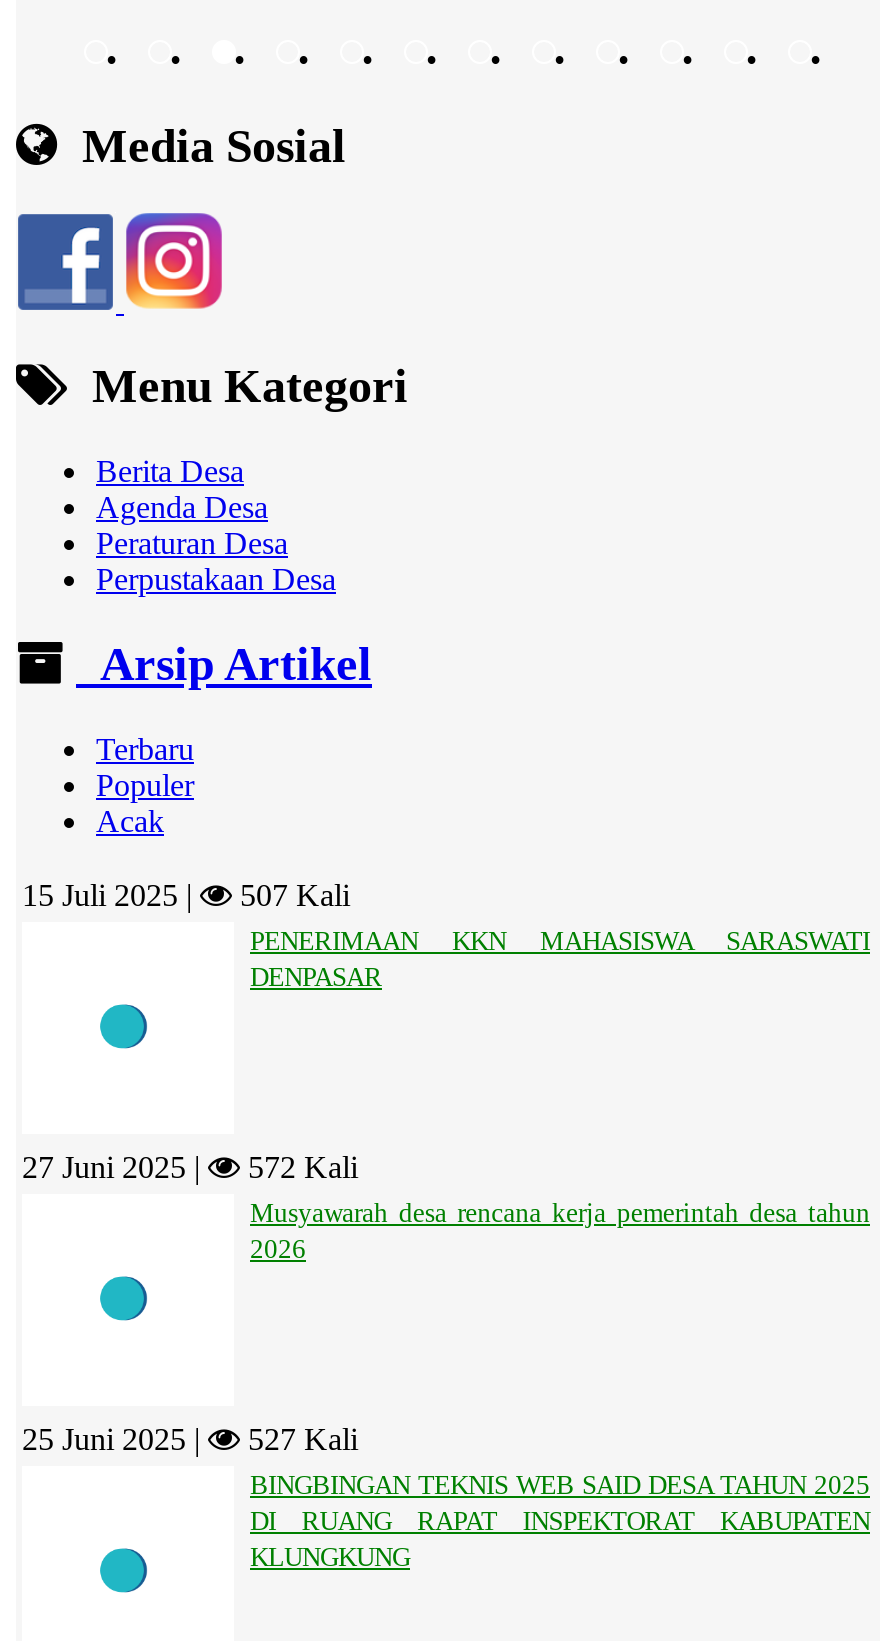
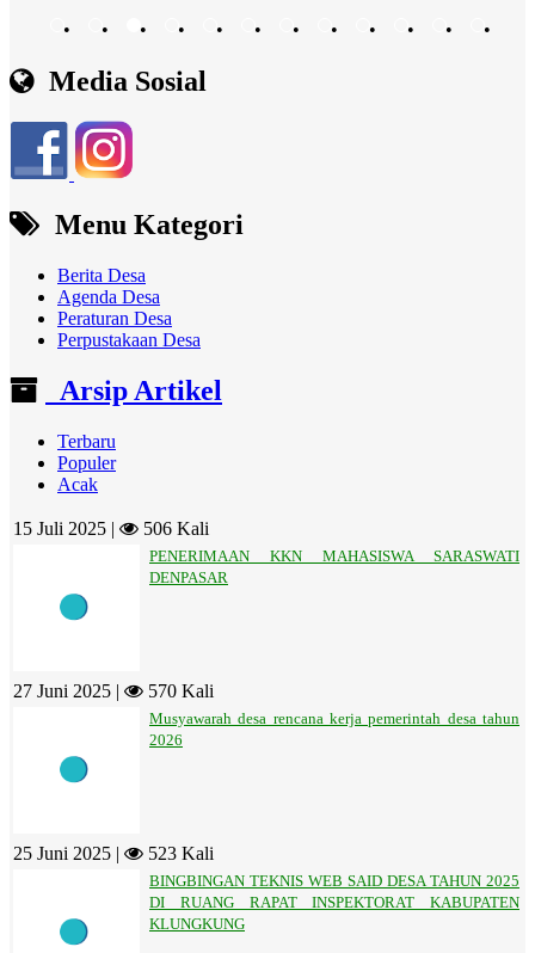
- 507 Kali
+ 506 Kali

- 572 Kali
+ 570 Kali

- 527 Kali
+ 523 Kali
